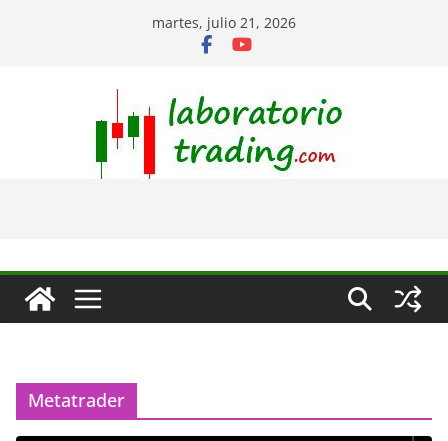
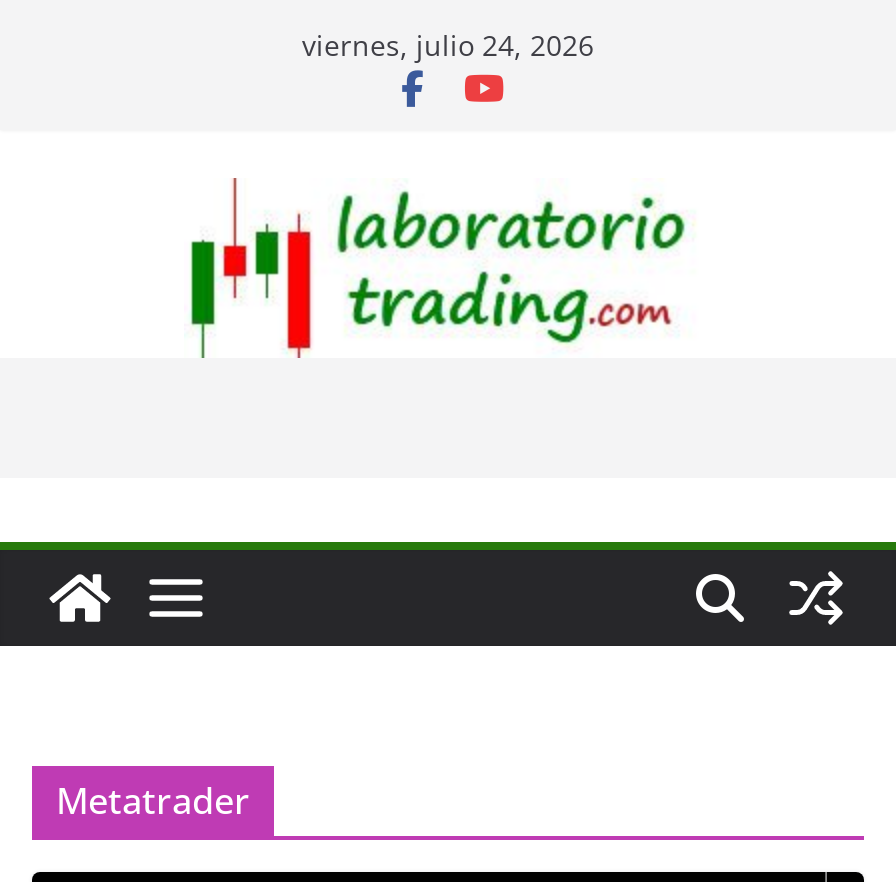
- martes, julio 21, 2026
+ viernes, julio 24, 2026
